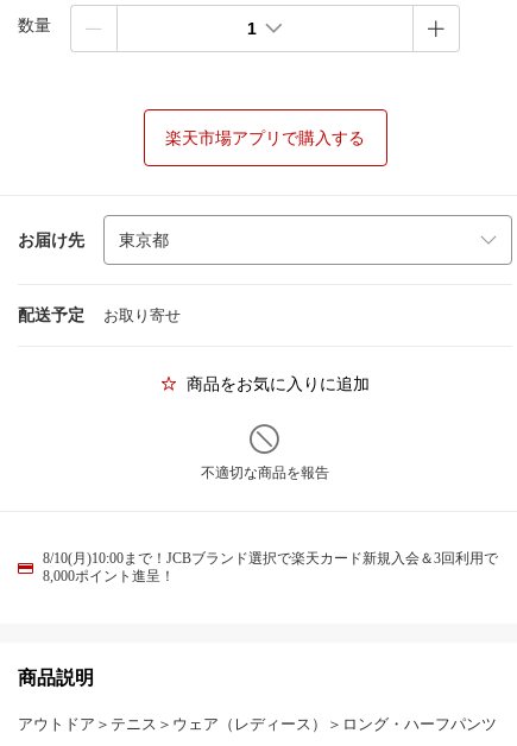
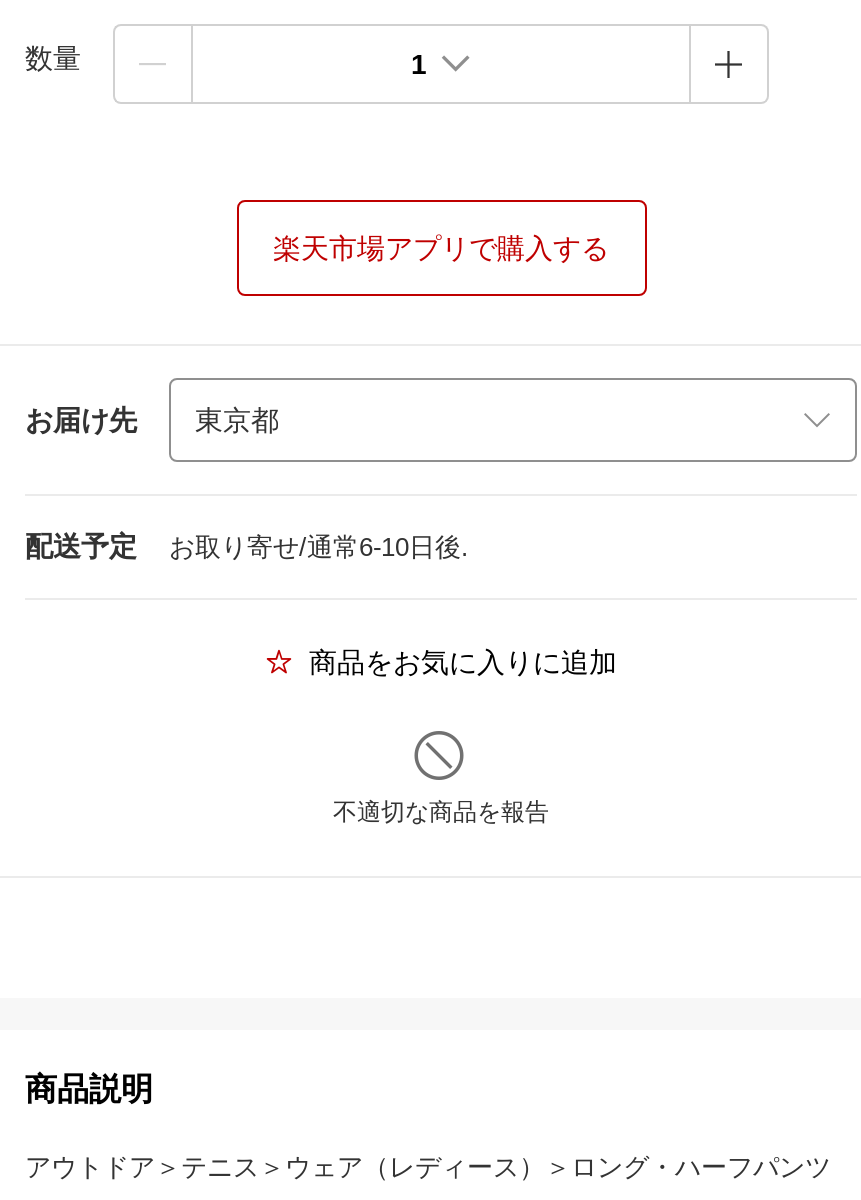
- お取り寄せ
+ お取り寄せ/通常6-10日後.

- 8/10(月)10:00まで！JCBブランド選択で楽天カード新規入会＆3回利用で
- 8,000ポイント進呈！
